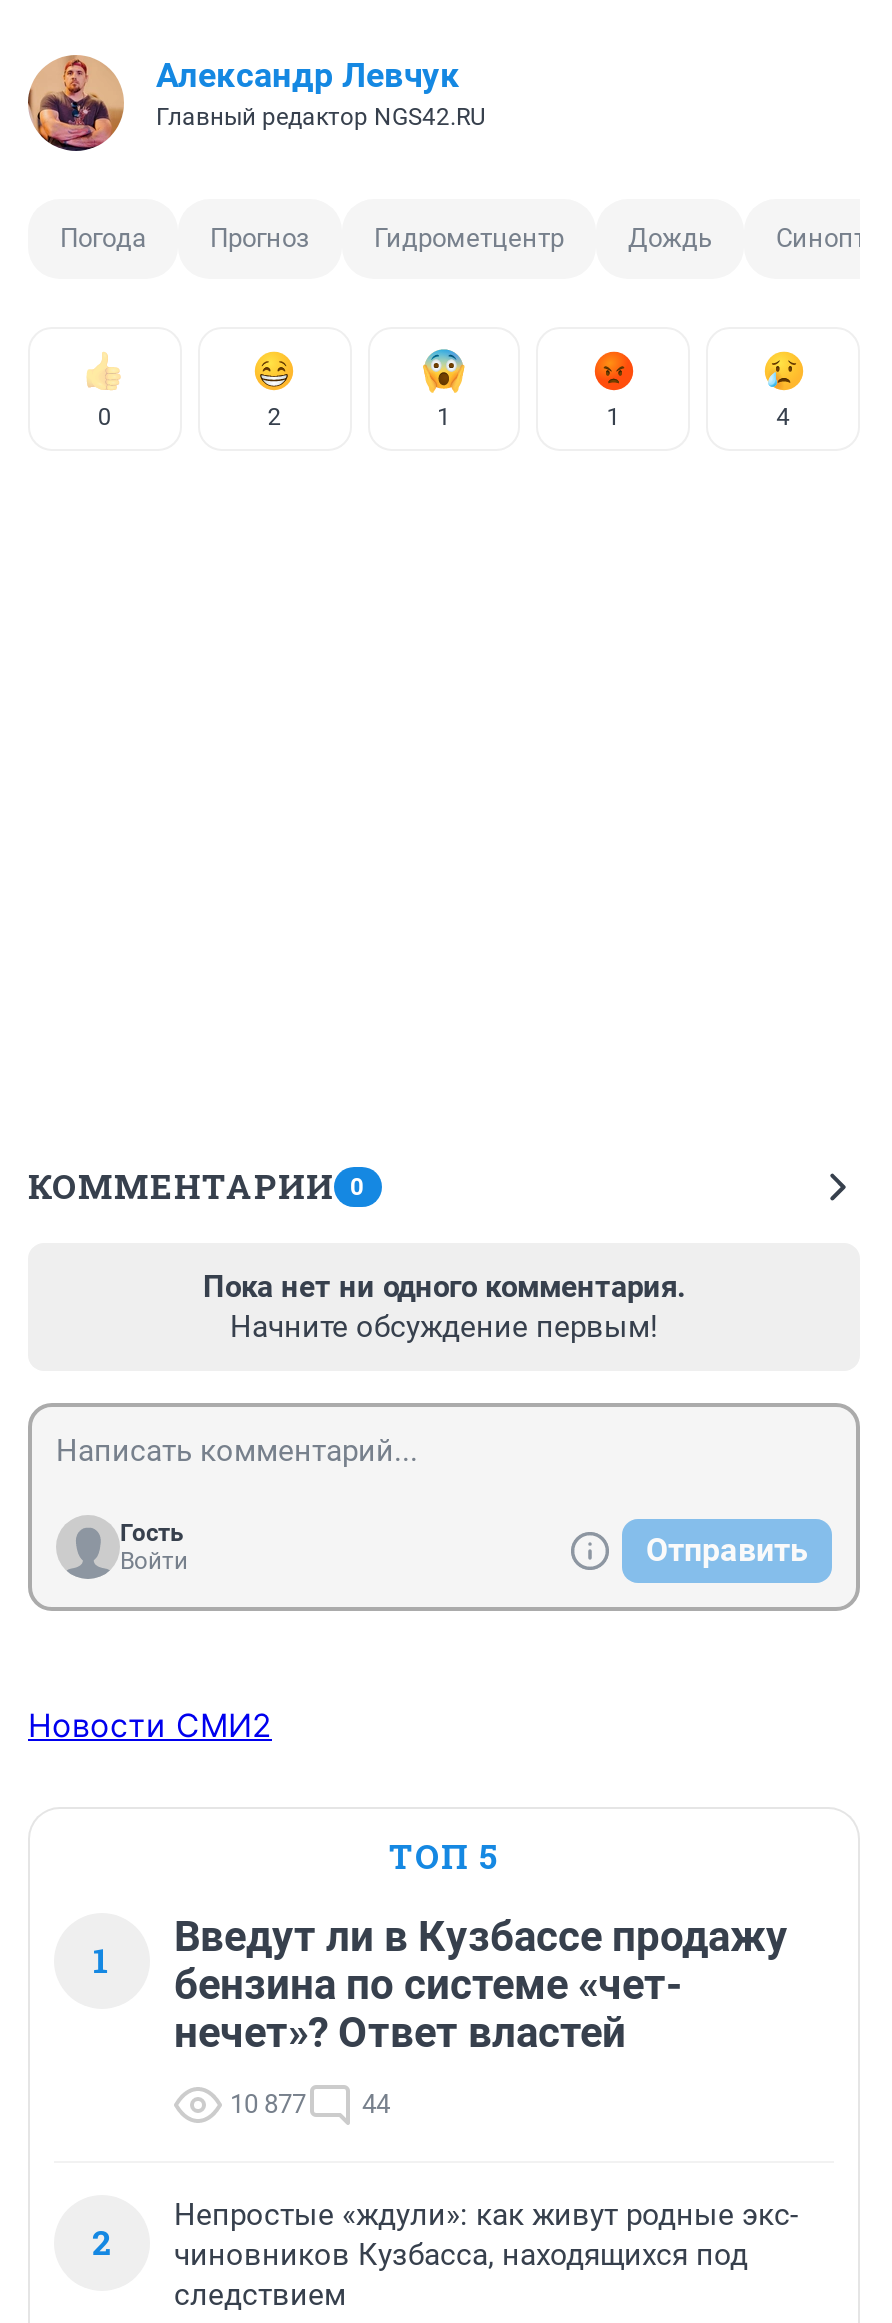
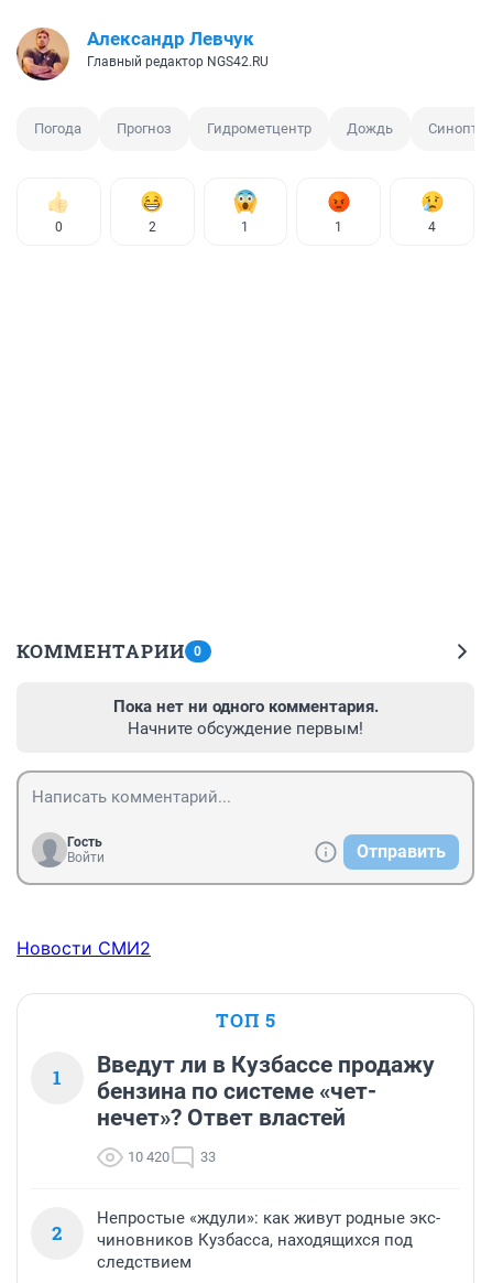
- 10 877
+ 10 420

- 44
+ 33
